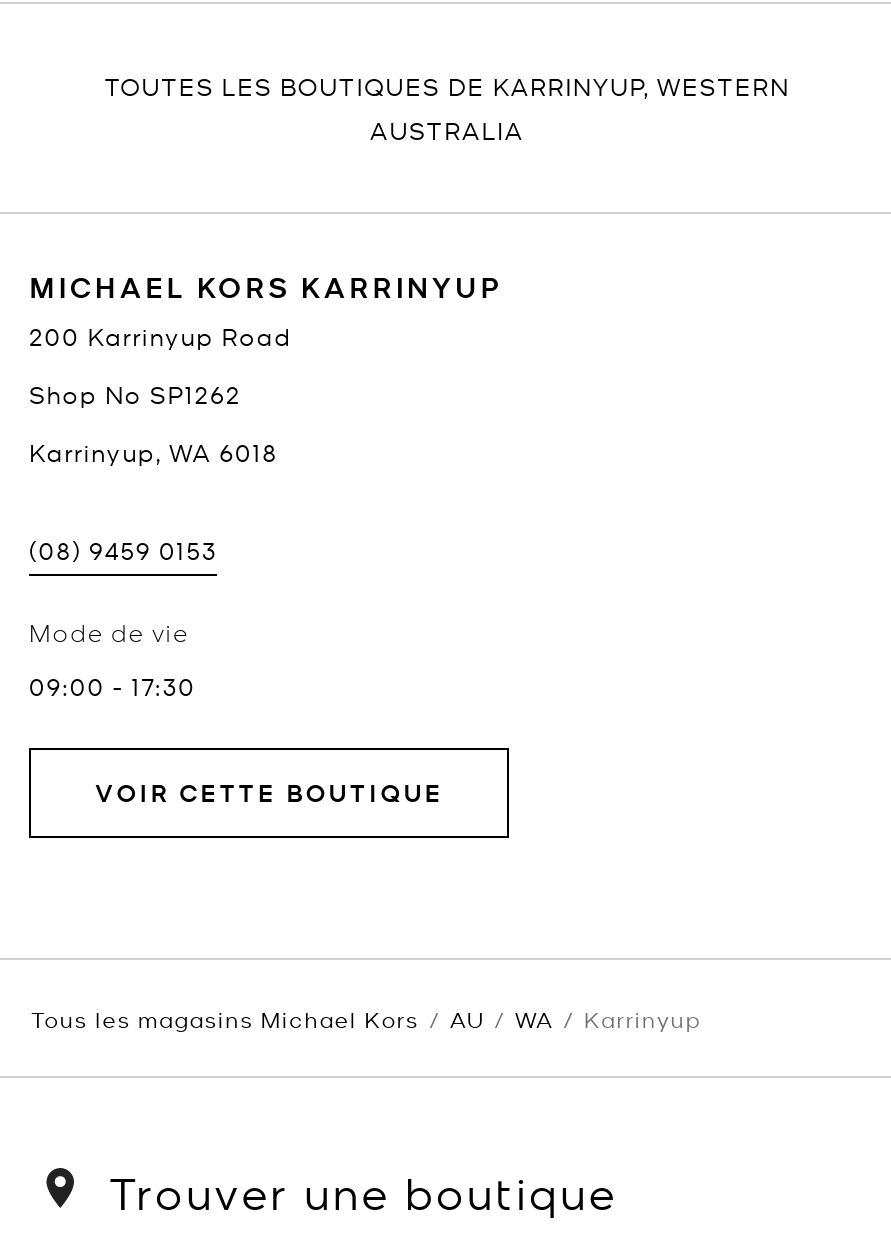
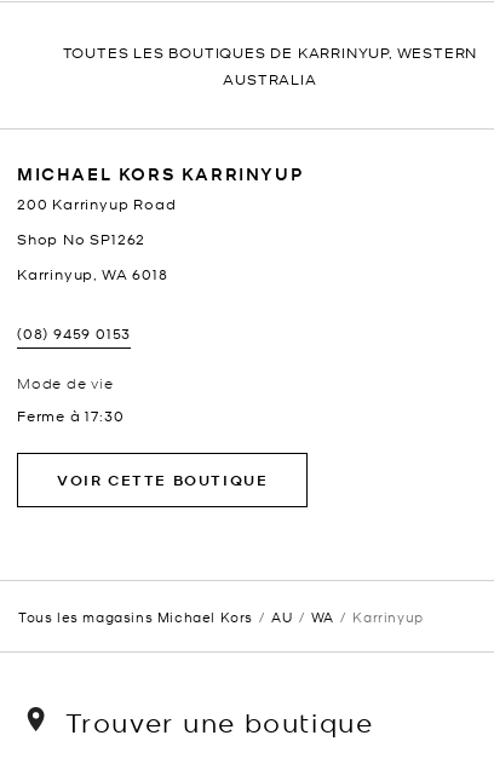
- 09:00 - 17:30
+ Ferme à 17:30
